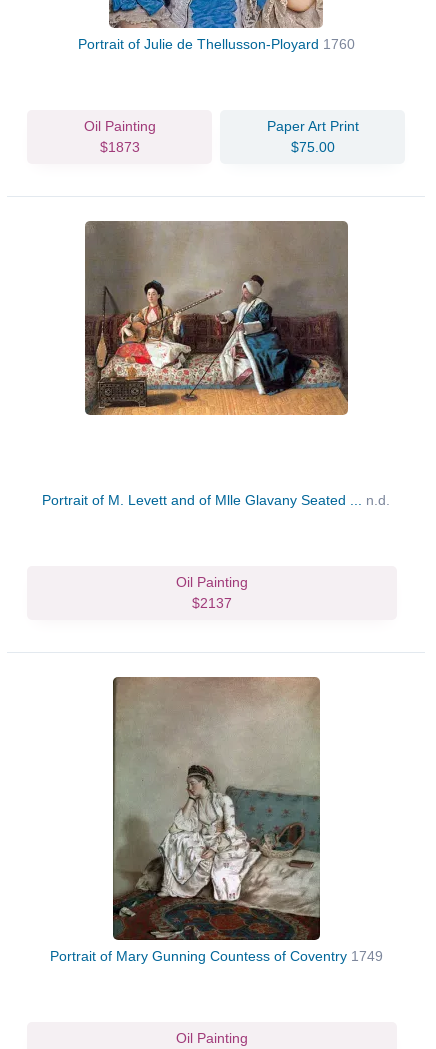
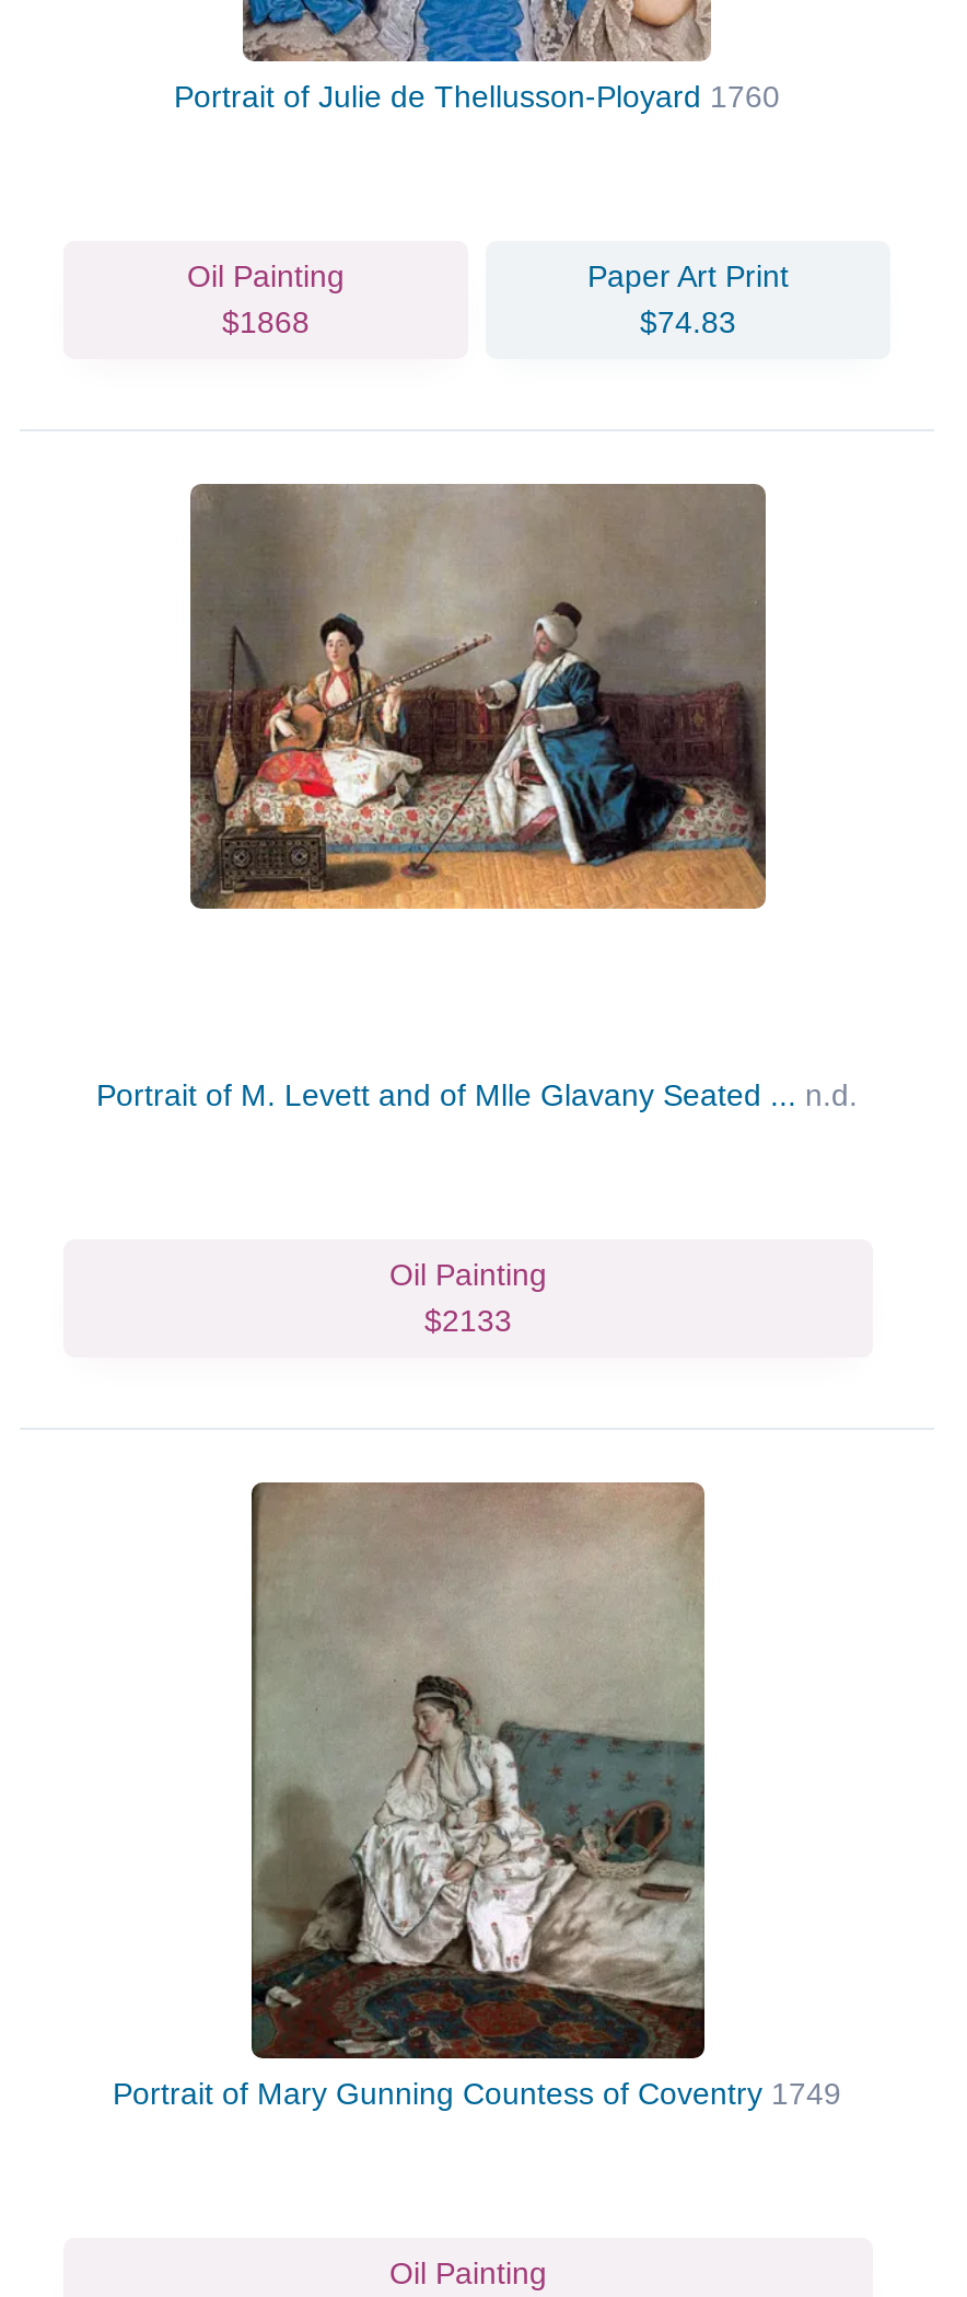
- $1873
+ $1868

- $75.00
+ $74.83

- $2137
+ $2133
